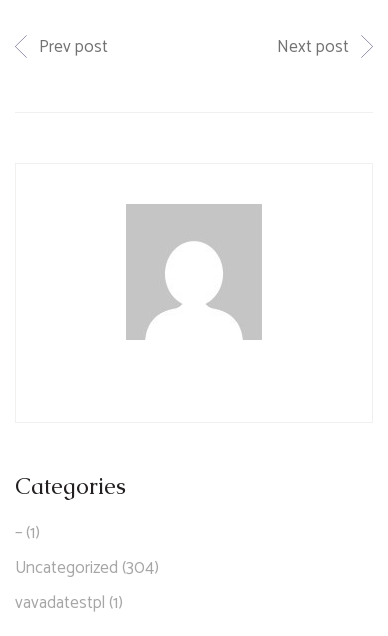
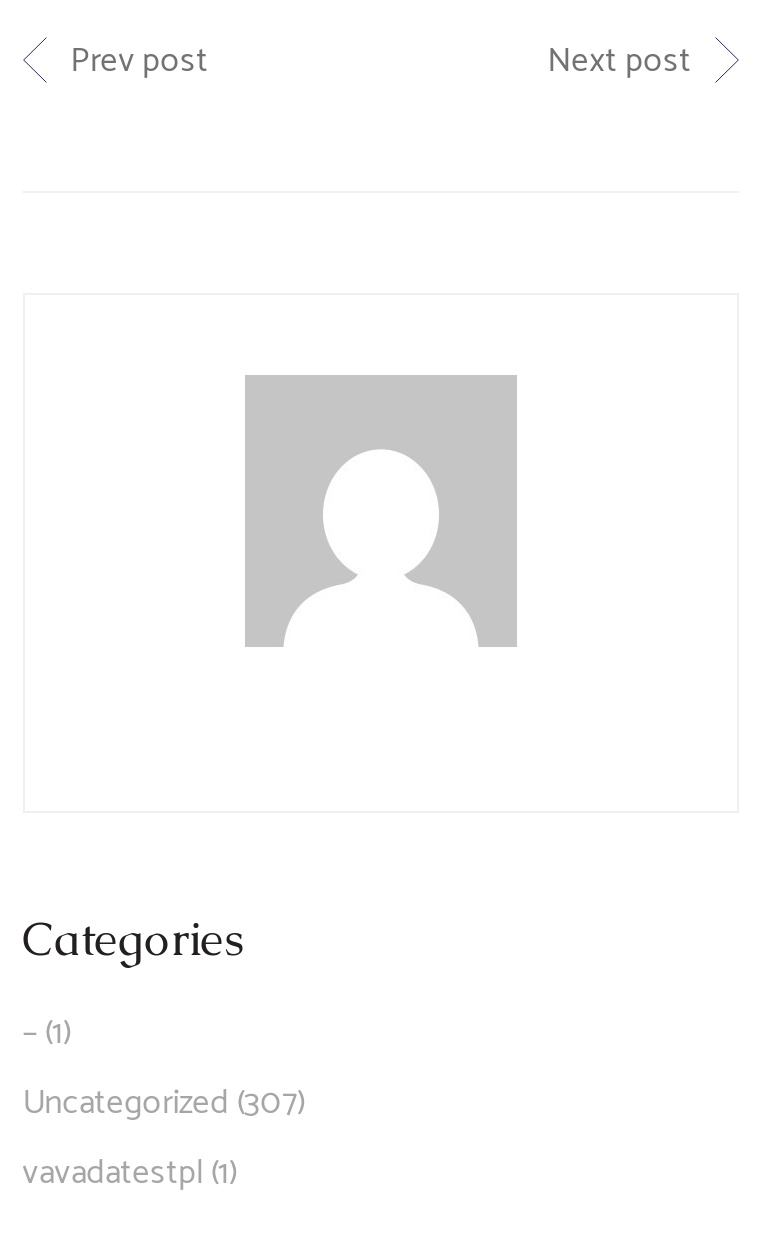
- Uncategorized (304)
+ Uncategorized (307)
